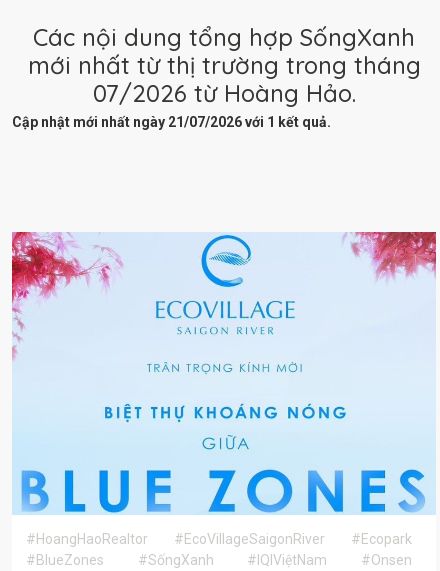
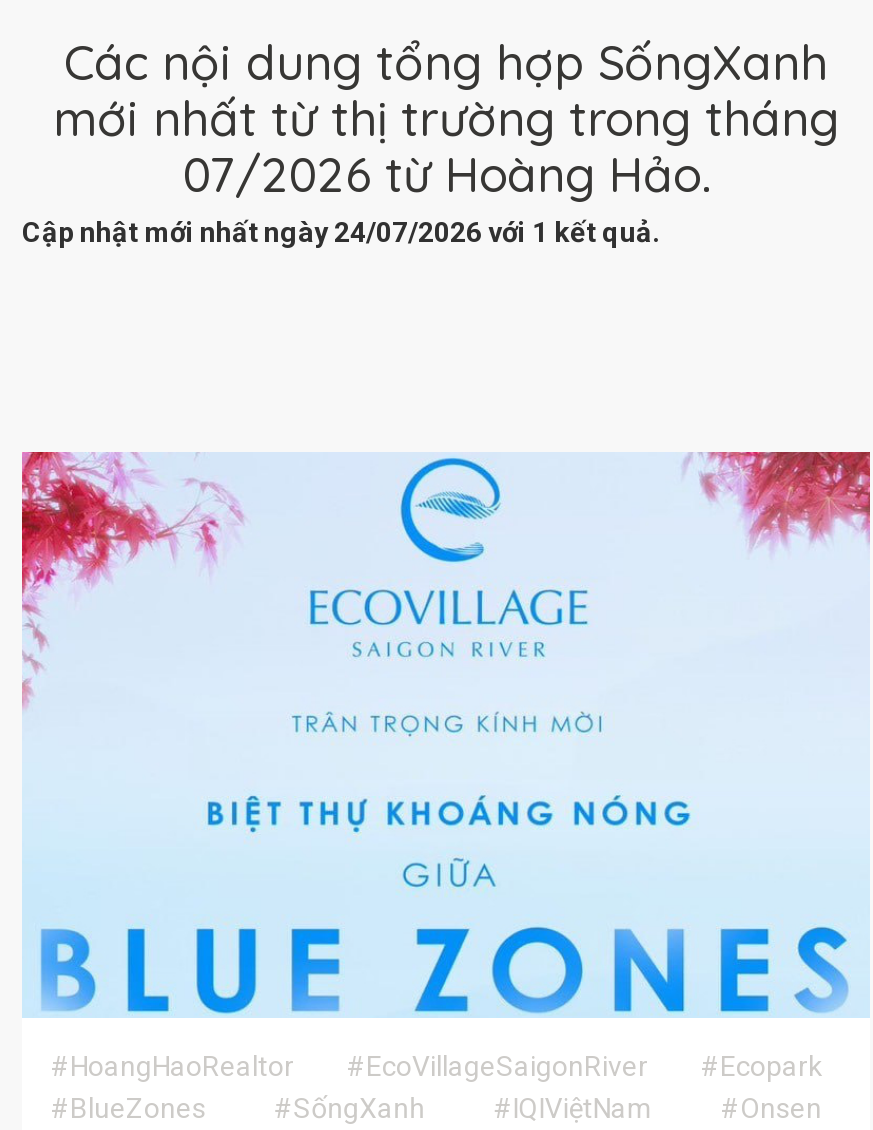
- Cập nhật mới nhất ngày 21/07/2026 với 1 kết quả.
+ Cập nhật mới nhất ngày 24/07/2026 với 1 kết quả.
